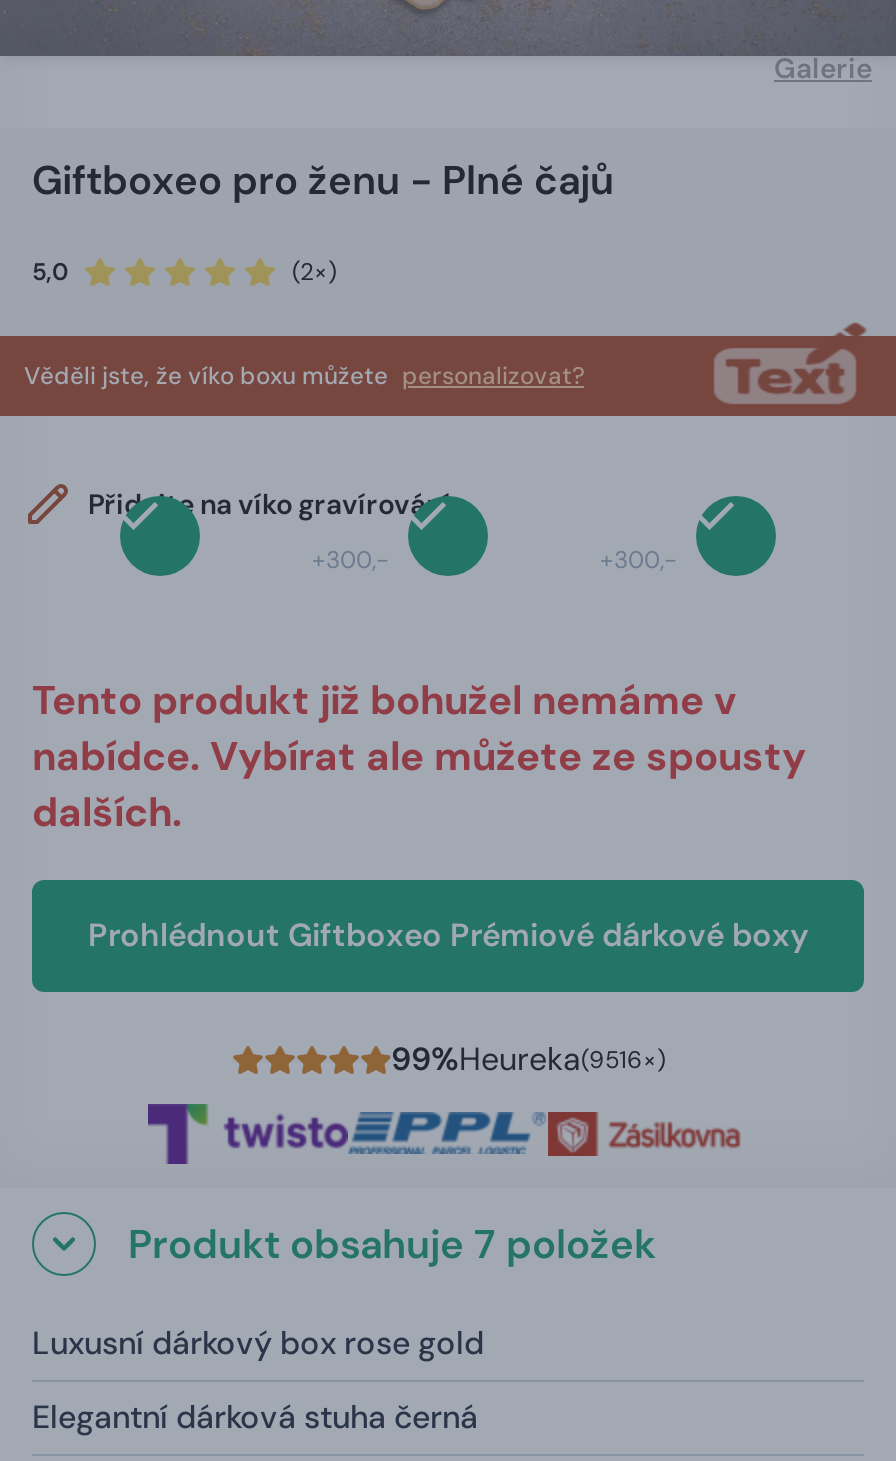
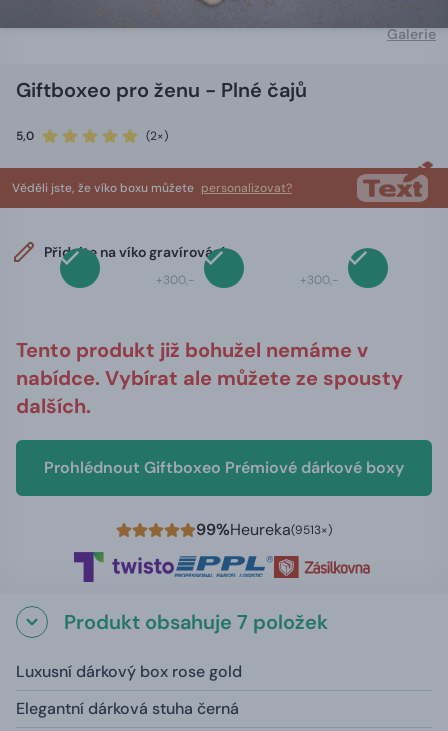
- 99%Heureka(9516×)
+ 99%Heureka(9513×)
